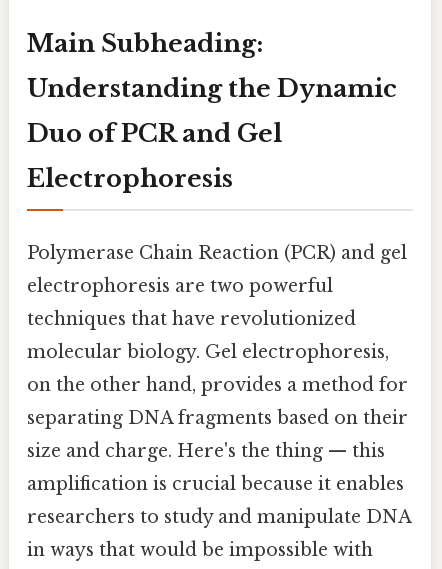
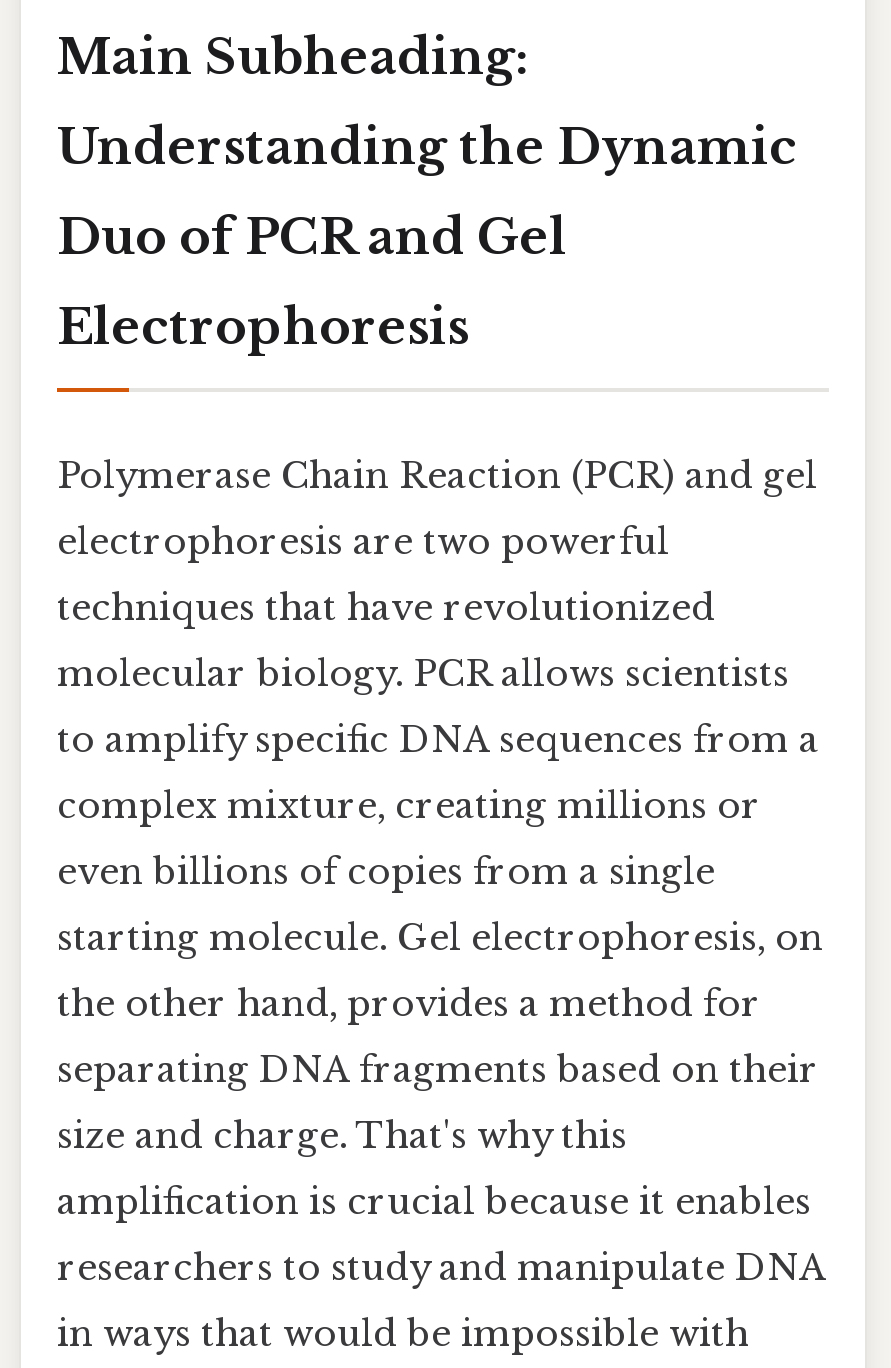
- molecular biology. Gel electrophoresis,
- on the other hand, provides a method for
+ molecular biology. PCR allows scientists
+ to amplify specific DNA sequences from a
+ complex mixture, creating millions or
+ even billions of copies from a single
+ starting molecule. Gel electrophoresis, on
+ the other hand, provides a method for

- size and charge. Here's the thing — this
+ size and charge. That's why this
